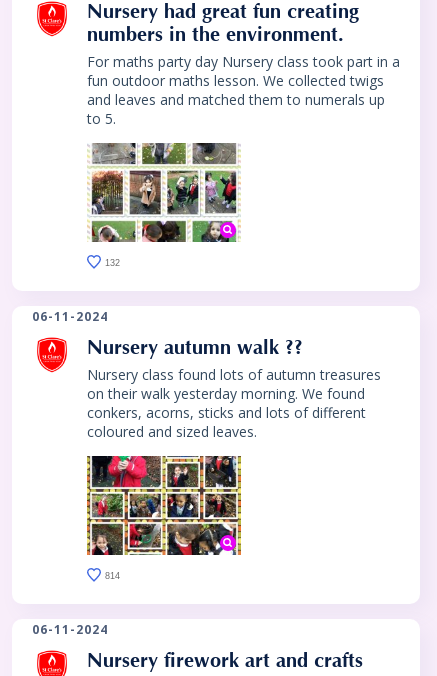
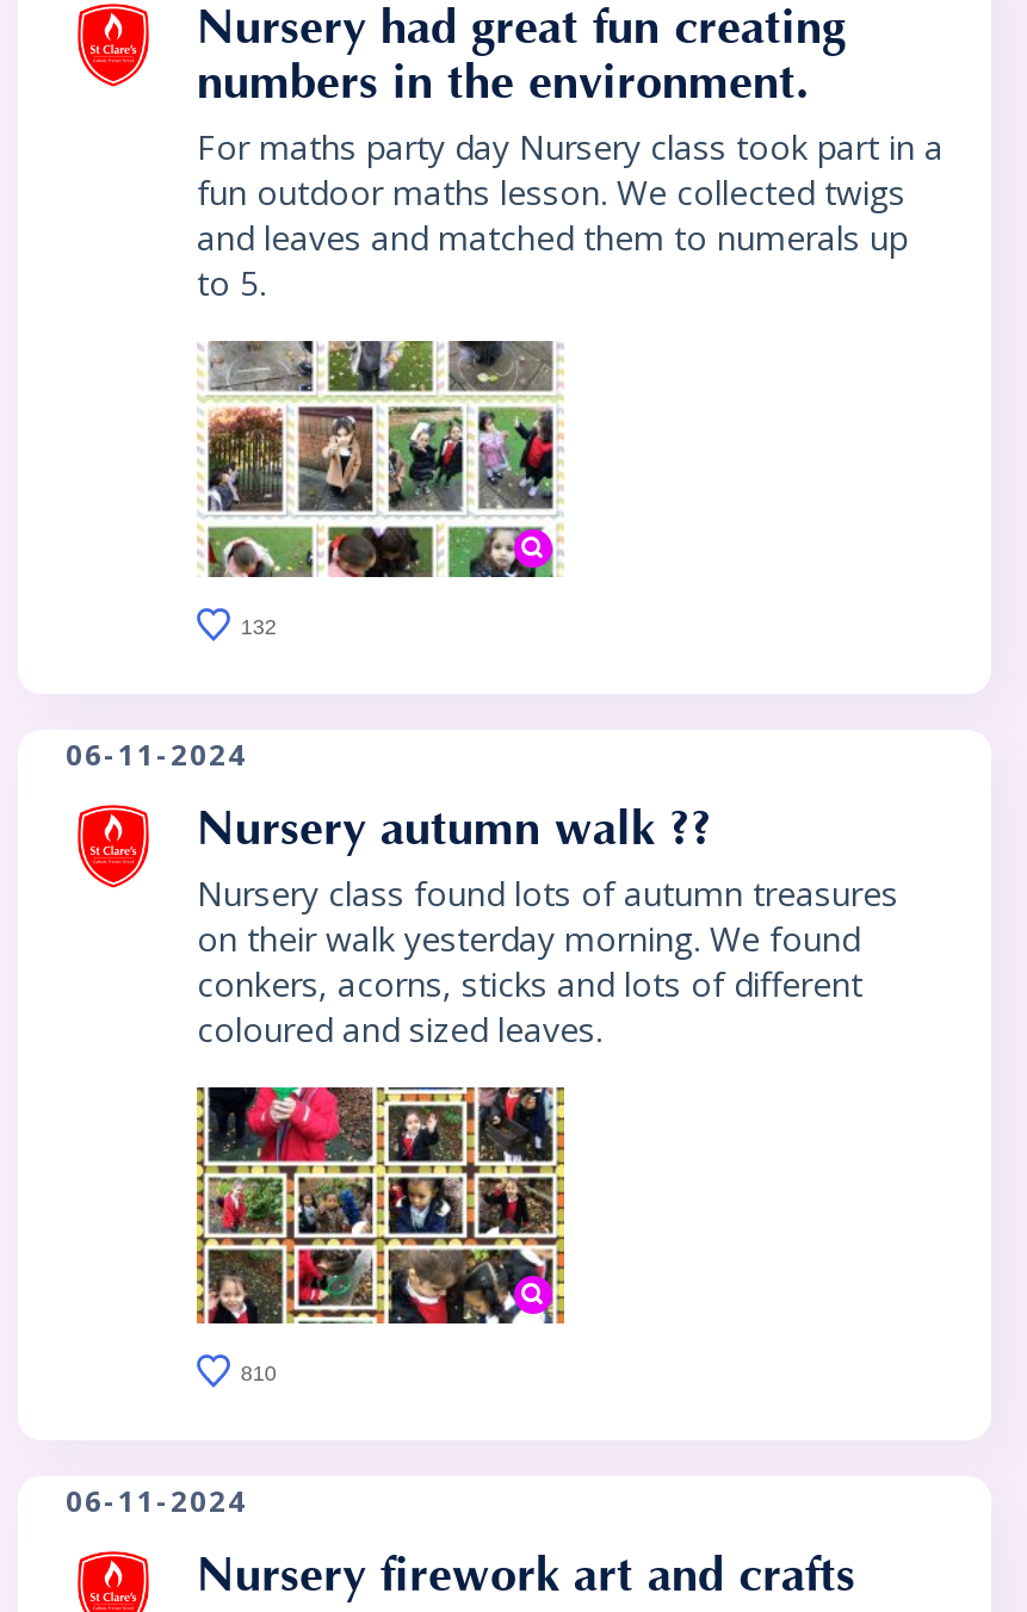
- 814
+ 810
